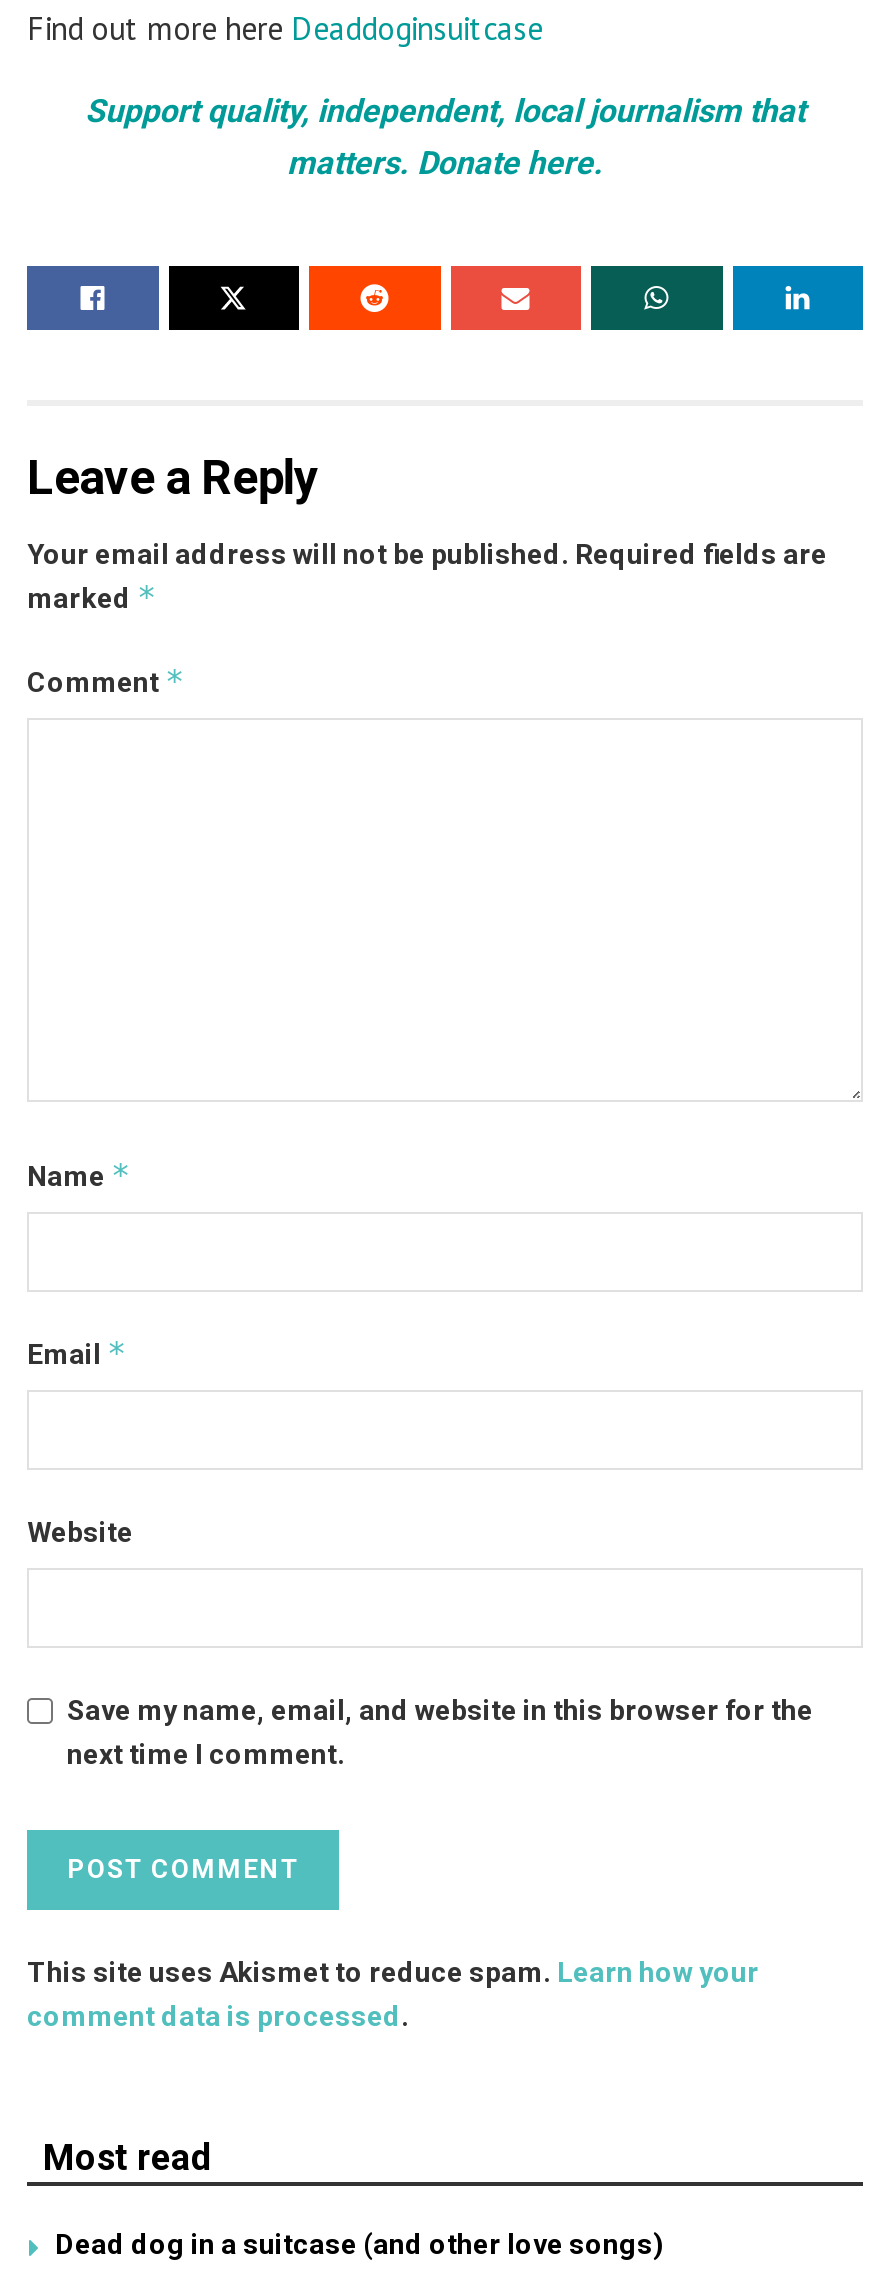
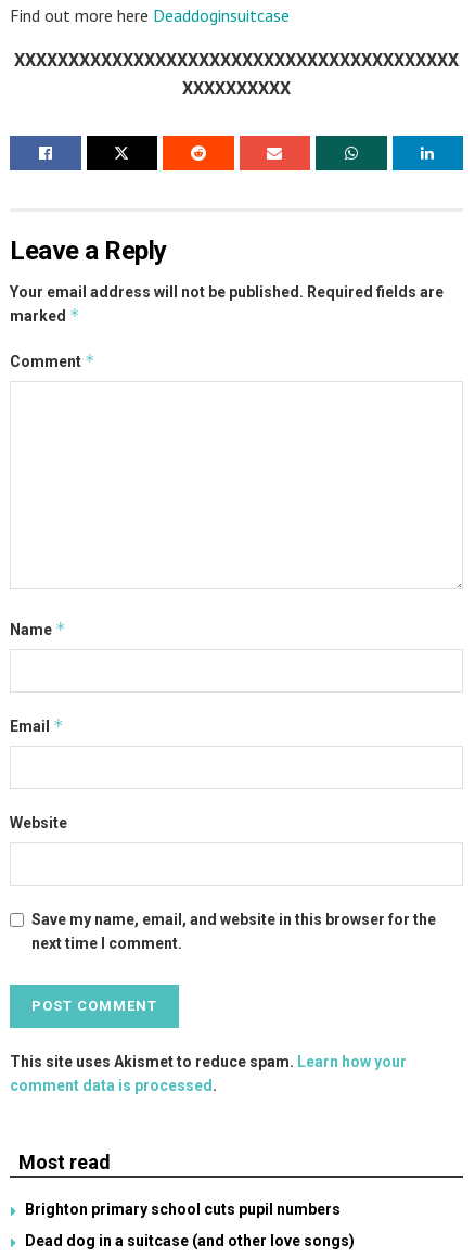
- Support quality, independent, local journalism that
- matters. Donate here.
+ XXXXXXXXXXXXXXXXXXXXXXXXXXXXXXXXXXXXXXXXX
+ XXXXXXXXXX

+ Brighton primary school cuts pupil numbers
